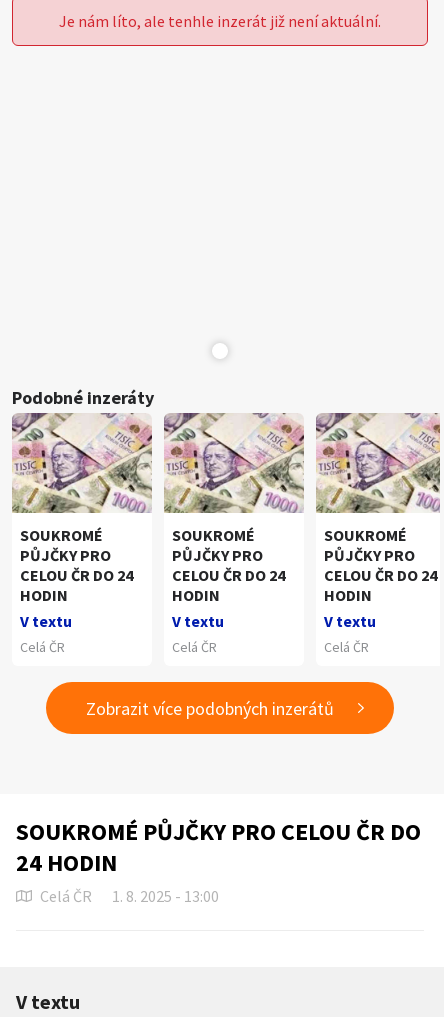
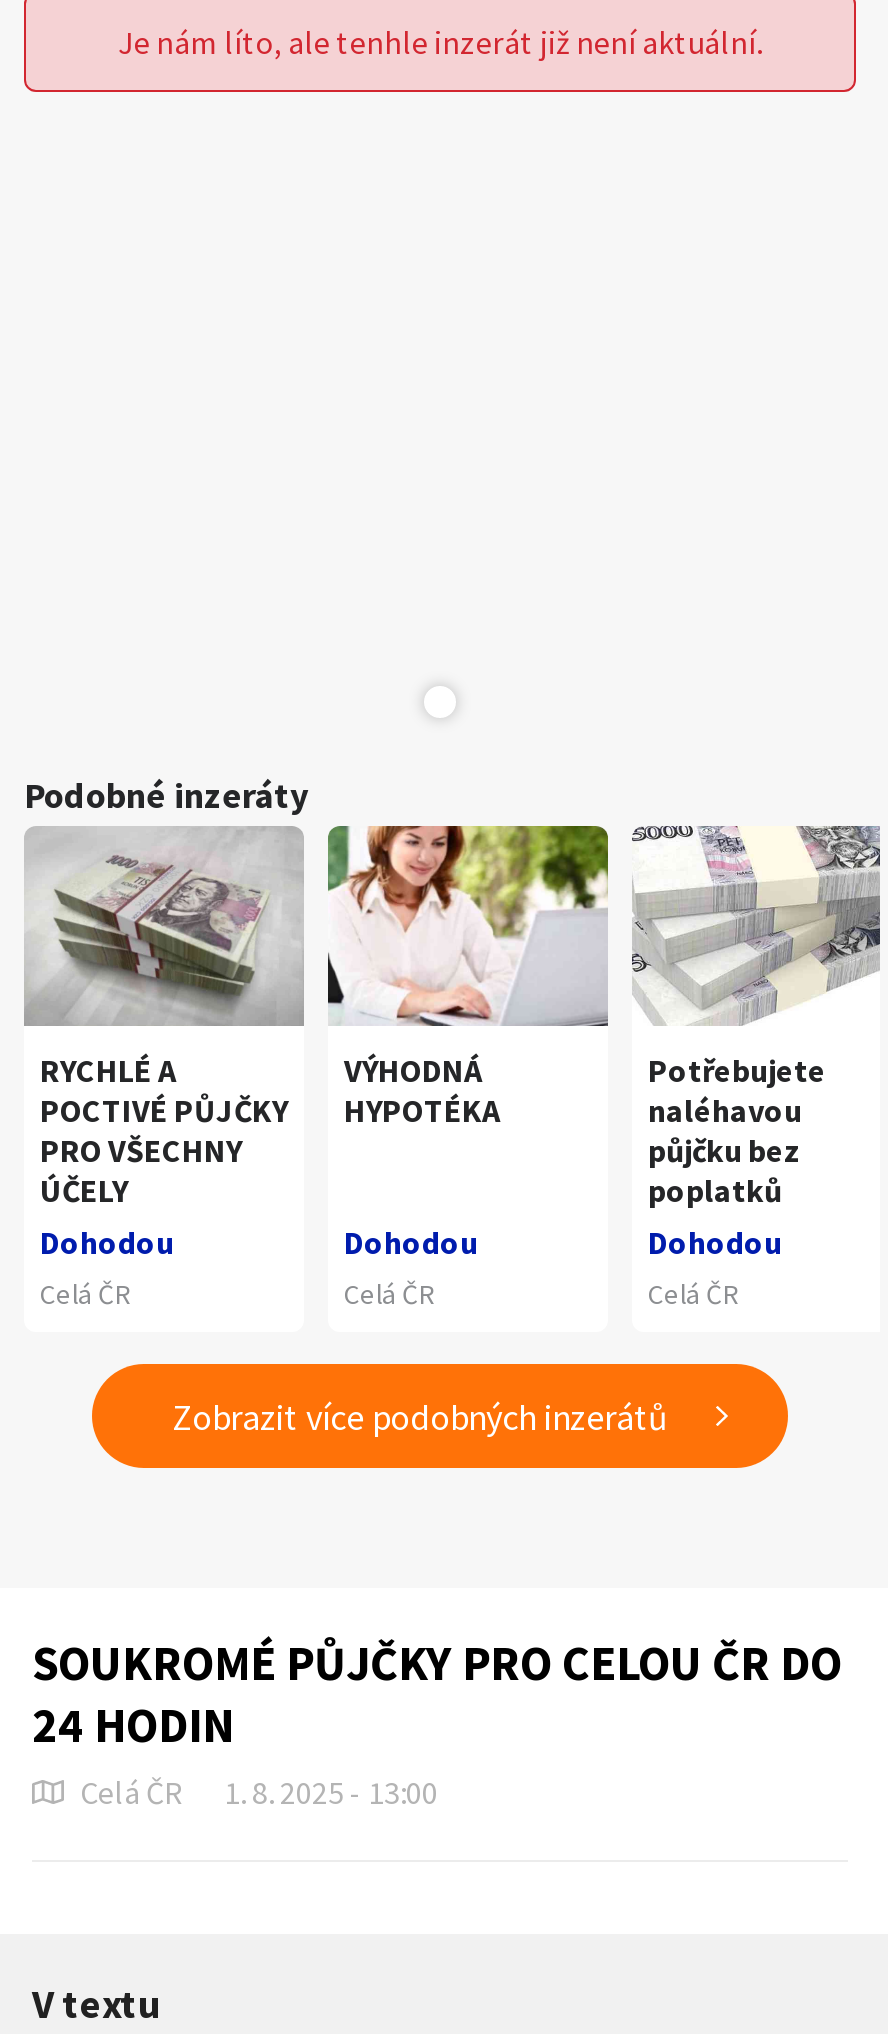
- [image]
- SOUKROMÉ
- PŮJČKY PRO
- CELOU ČR DO 24
- HODIN
- V textu
+ [image]
+ RYCHLÉ A
+ POCTIVÉ PŮJČKY
+ PRO VŠECHNY
+ ÚČELY
+ Dohodou

- [image]
- SOUKROMÉ
- PŮJČKY PRO
- CELOU ČR DO 24
- HODIN
- V textu
+ [image]
+ VÝHODNÁ
+ HYPOTÉKA
+ Dohodou

- [image]
- SOUKROMÉ
- PŮJČKY PRO
- CELOU ČR DO 24
- HODIN
- V textu
+ [image]
+ Potřebujete
+ naléhavou
+ půjčku bez
+ poplatků
+ Dohodou
